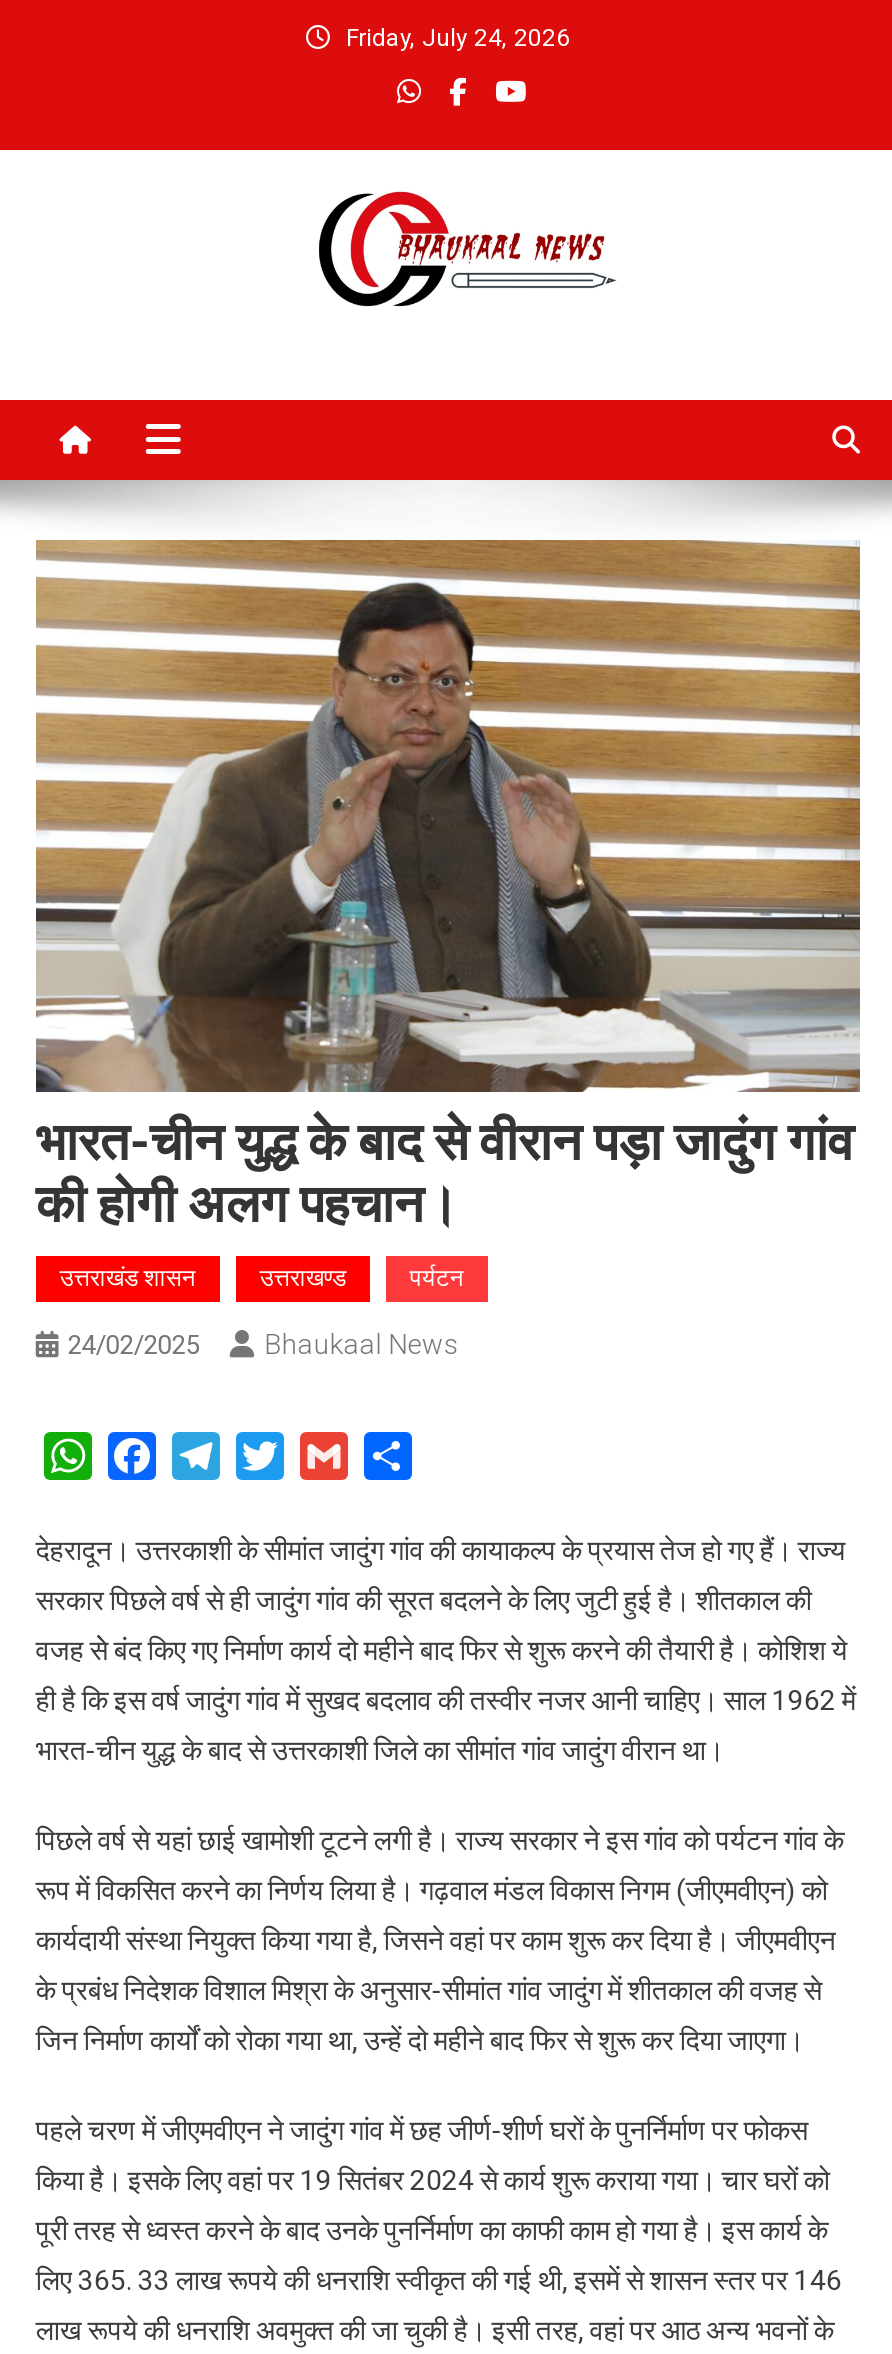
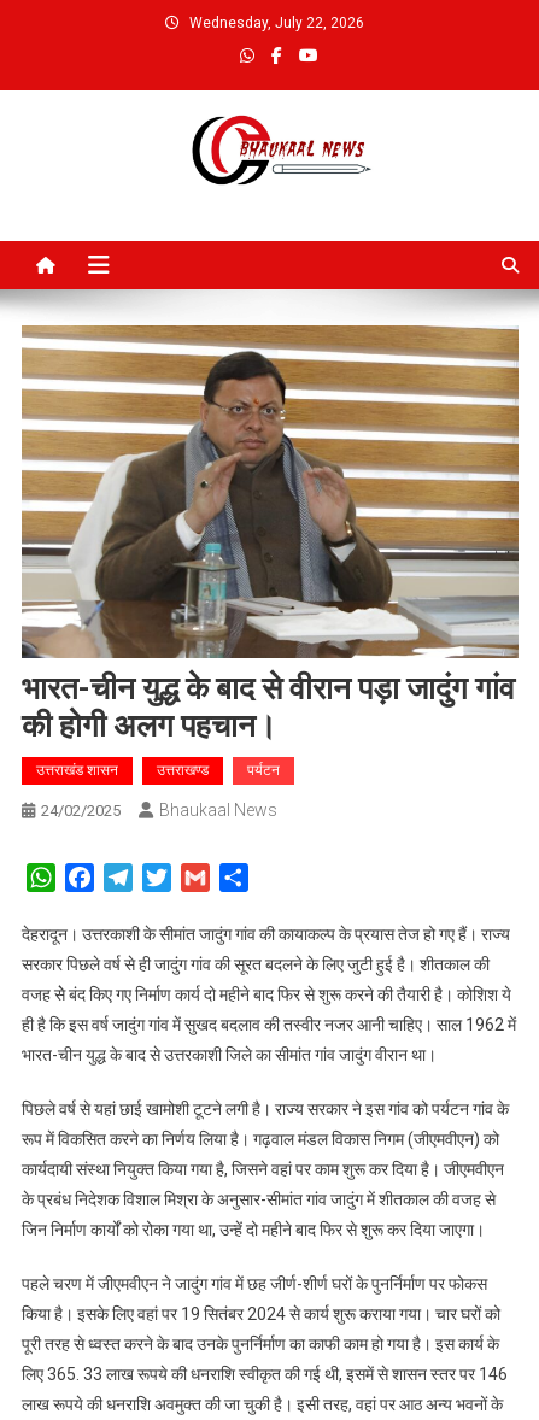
- Friday, July 24, 2026
+ Wednesday, July 22, 2026
